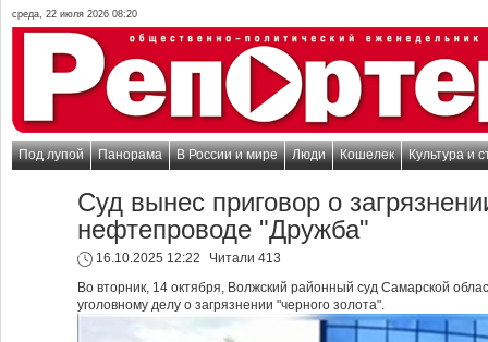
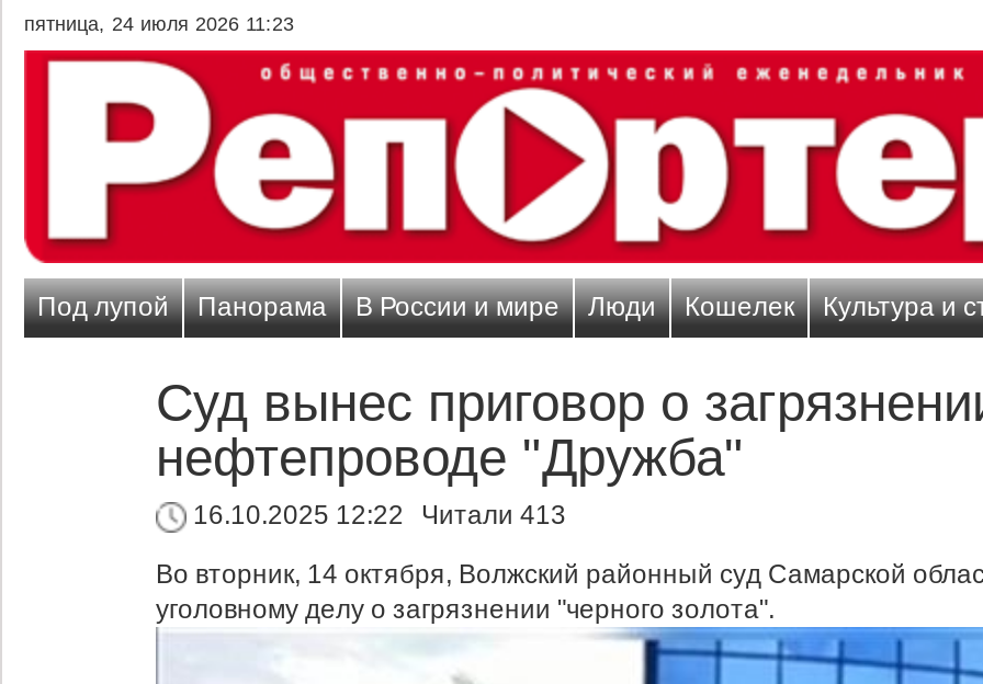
- среда, 22 июля 2026 08:20
+ пятница, 24 июля 2026 11:23
